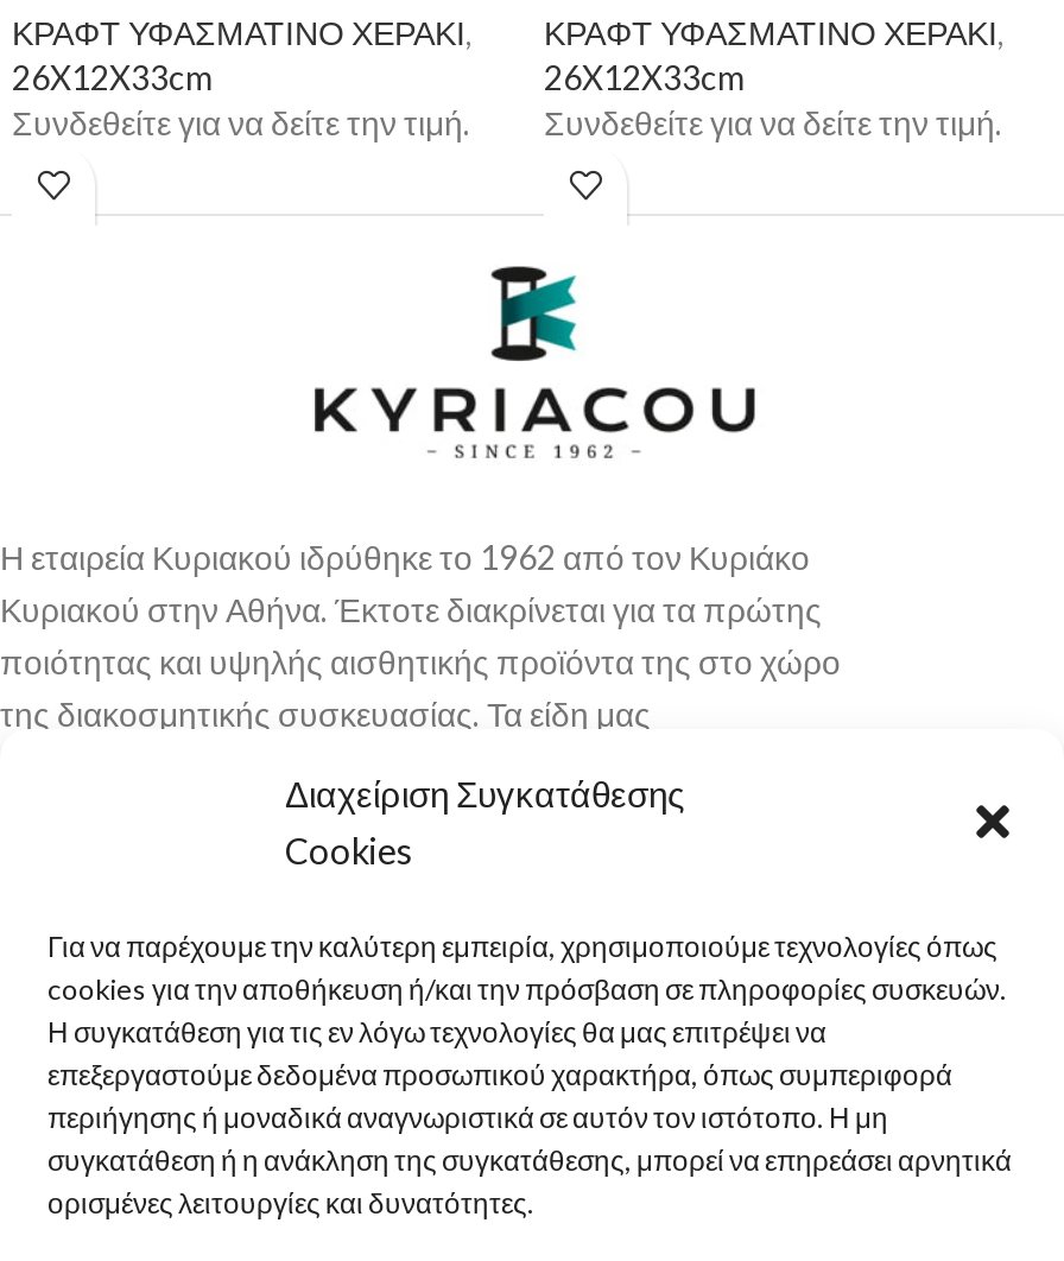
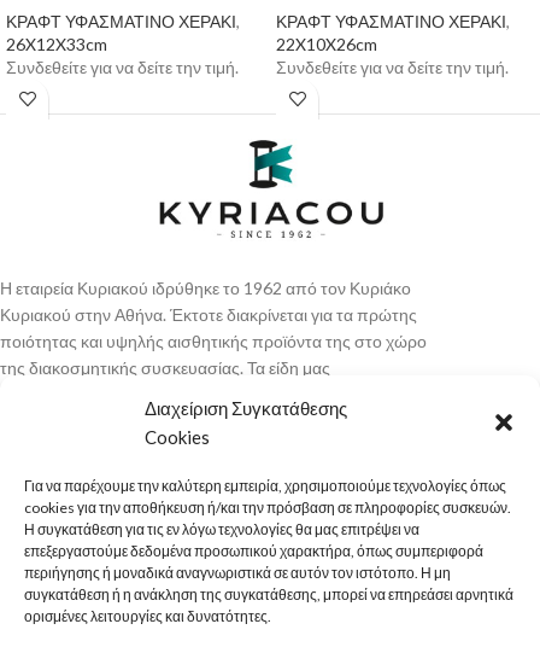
- 26X12X33cm
+ 22X10X26cm
